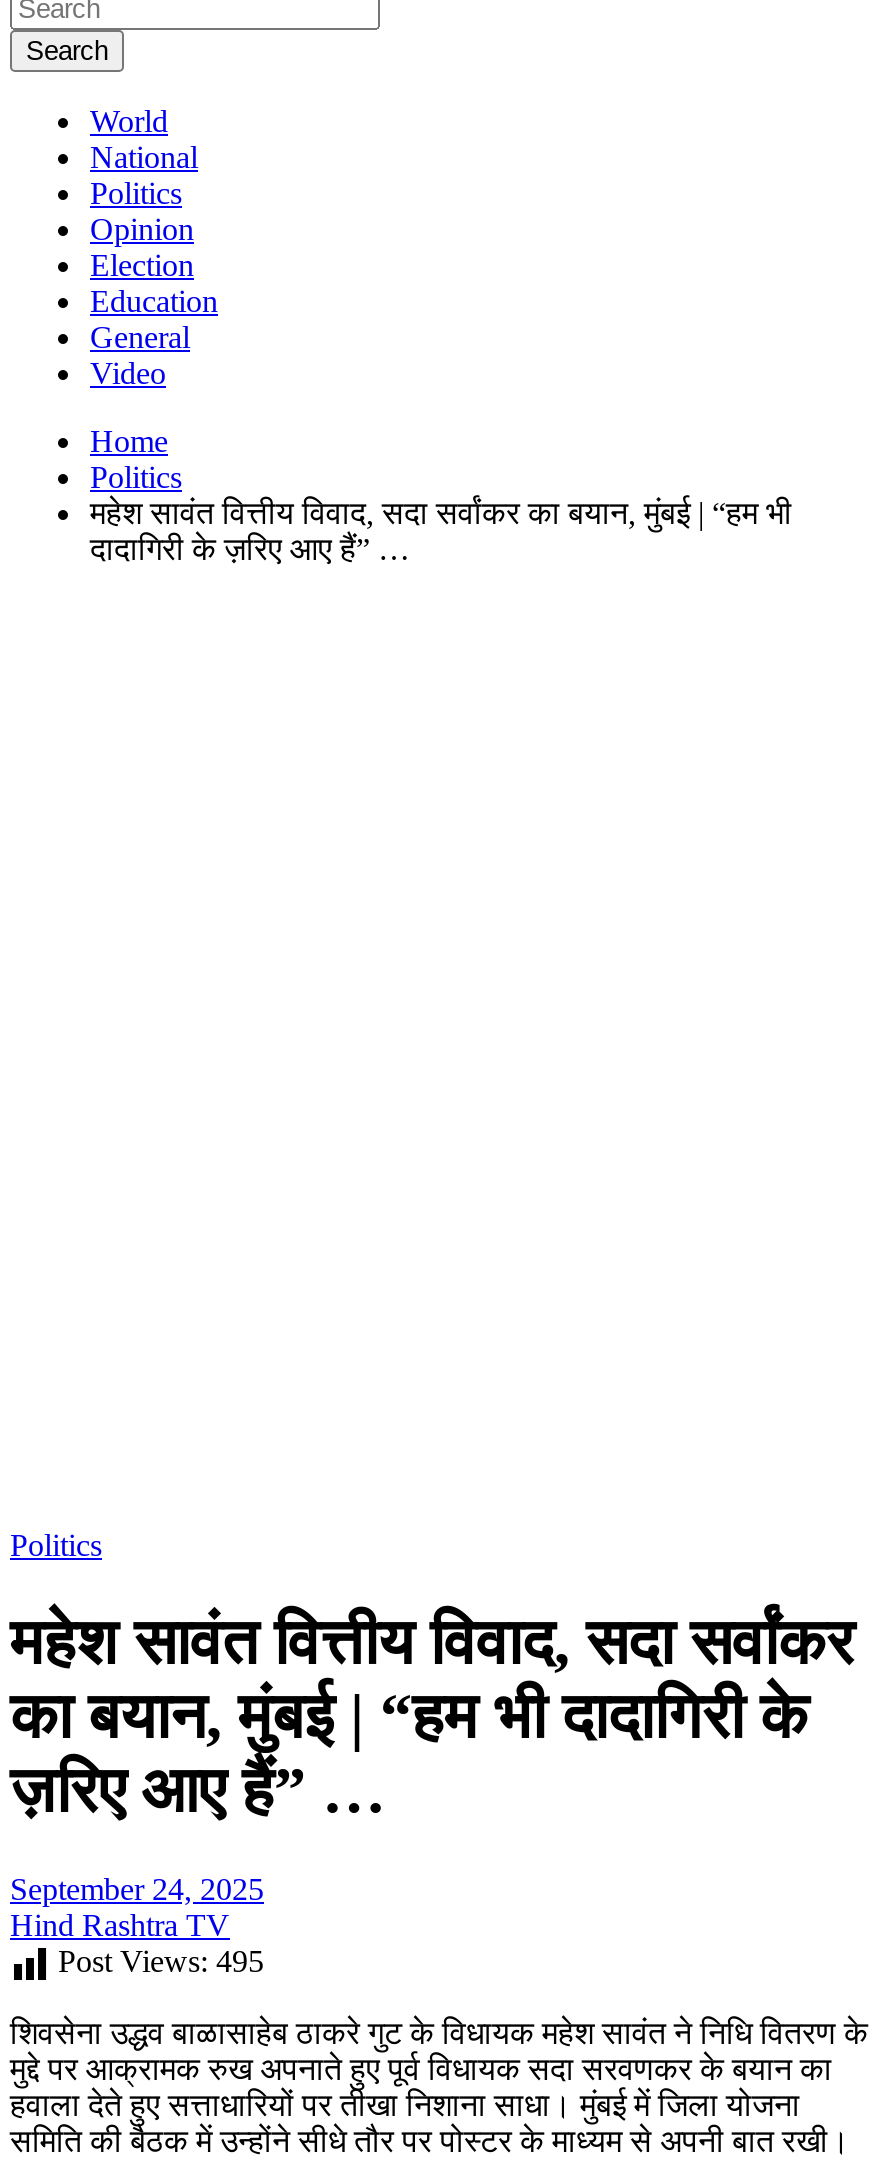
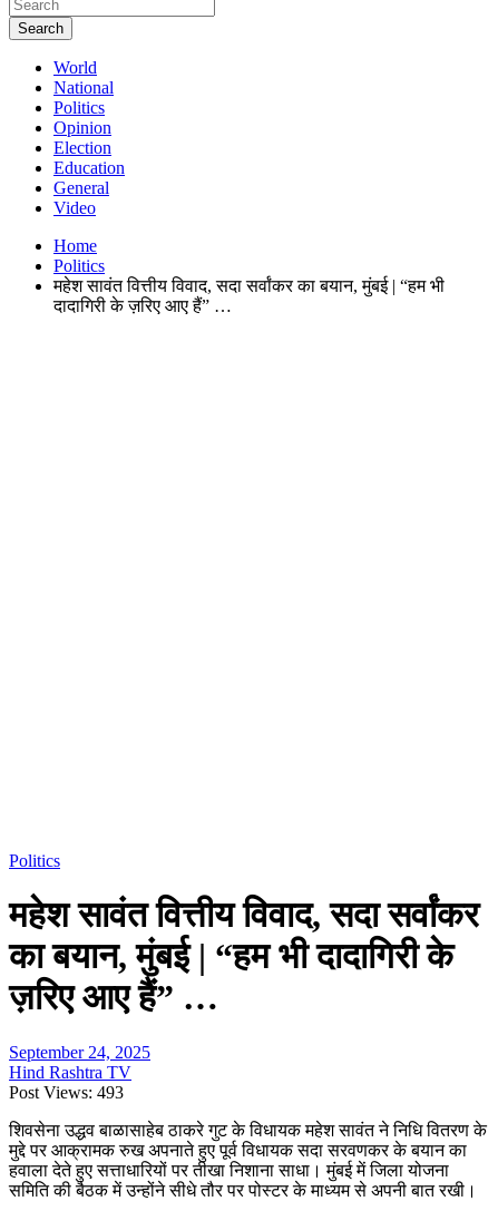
- Post Views: 495
+ Post Views: 493
